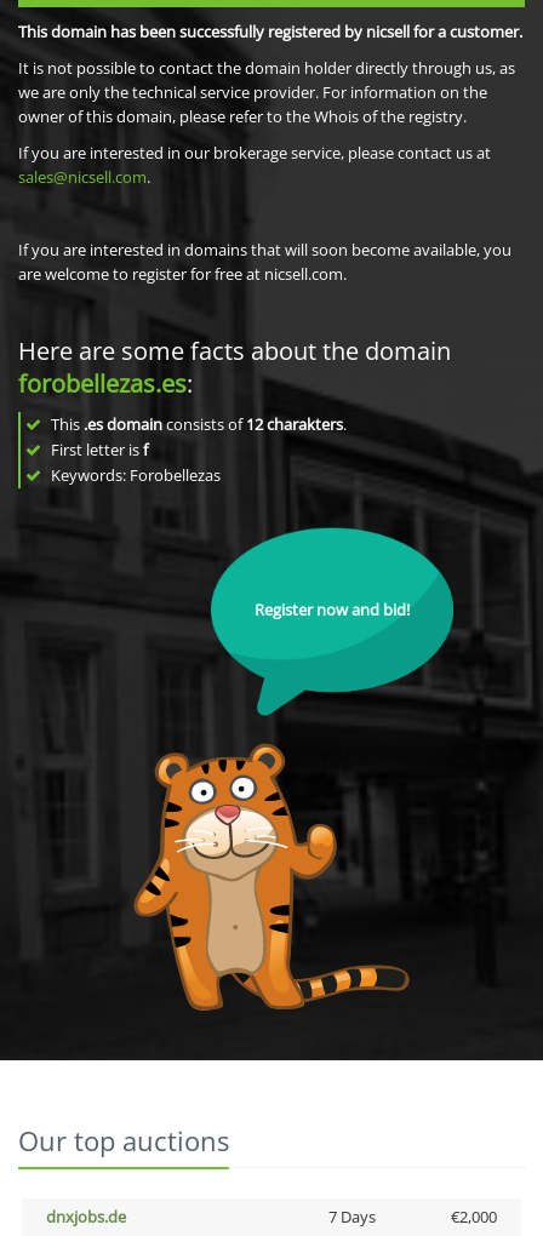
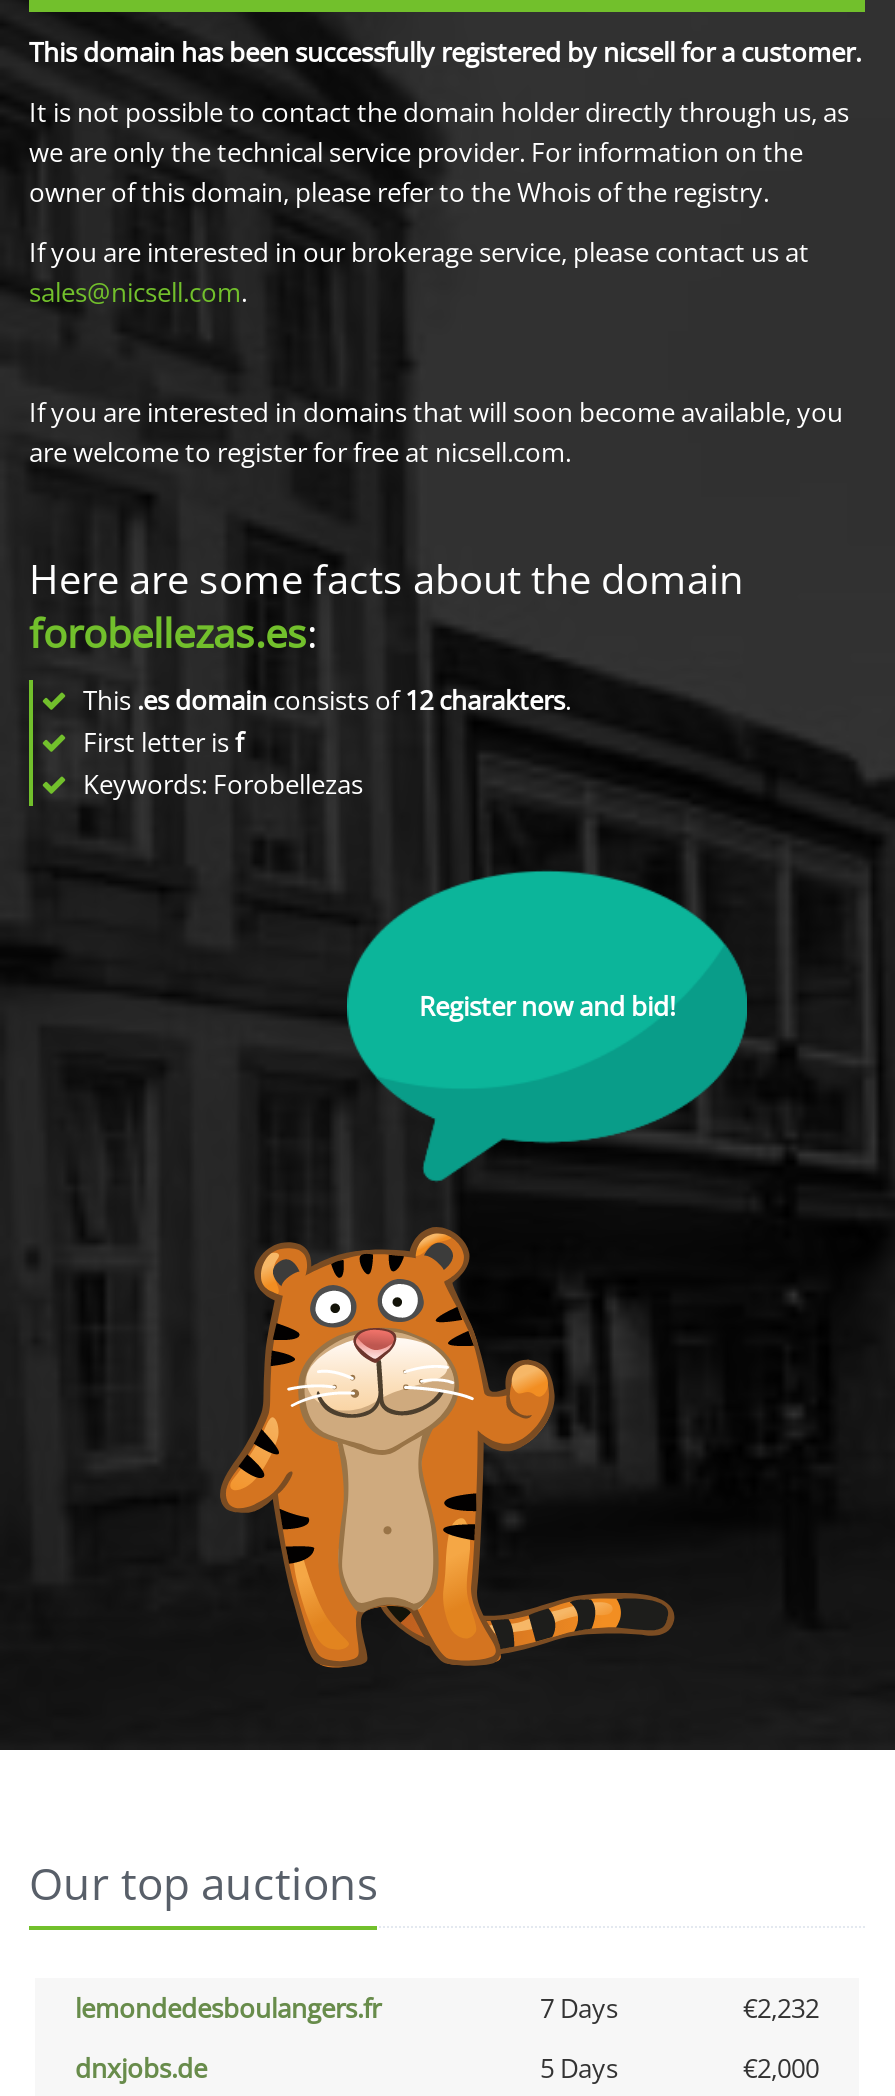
+ lemondedesboulangers.fr
+ 7 Days
+ €2,232

- 7 Days
+ 5 Days
